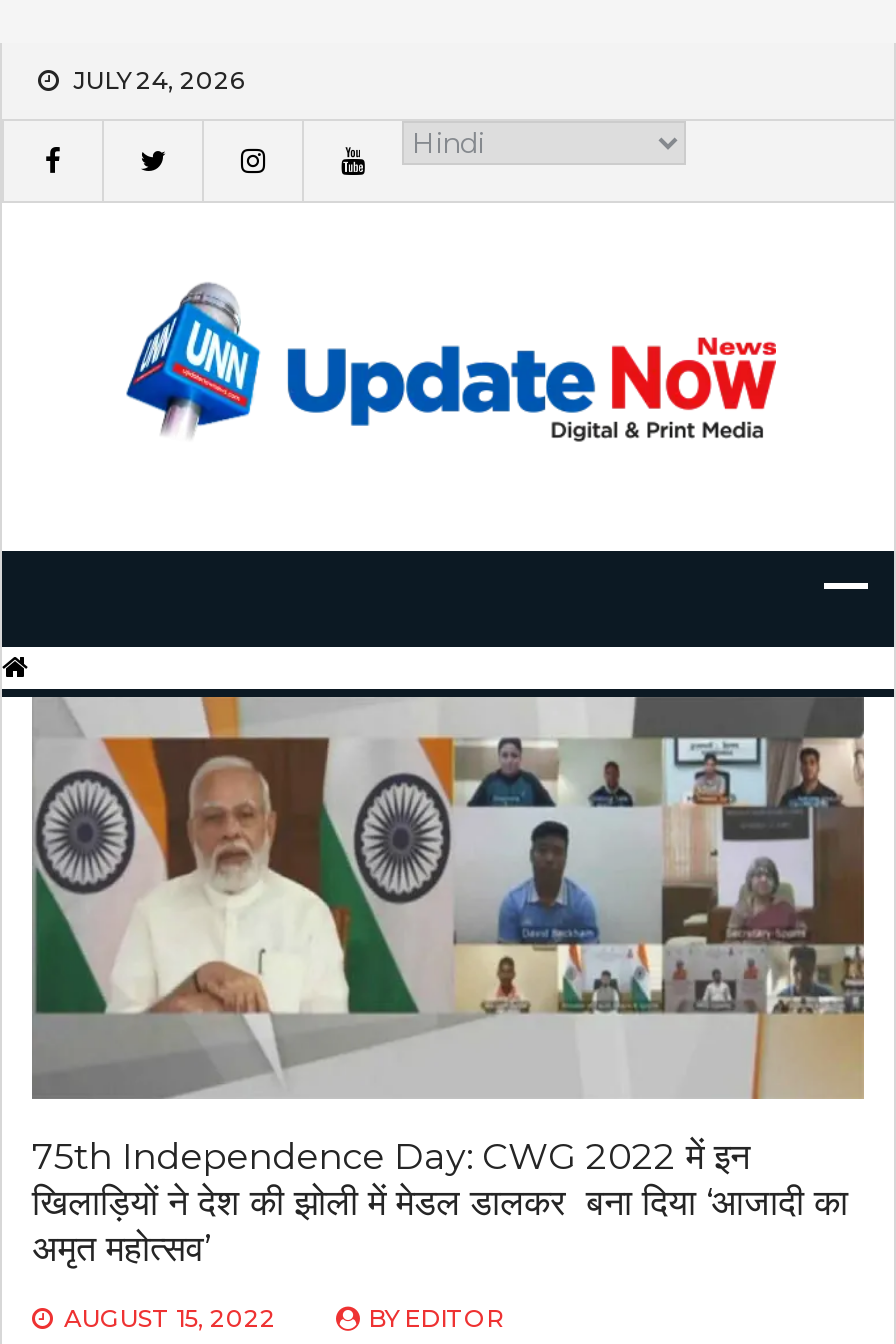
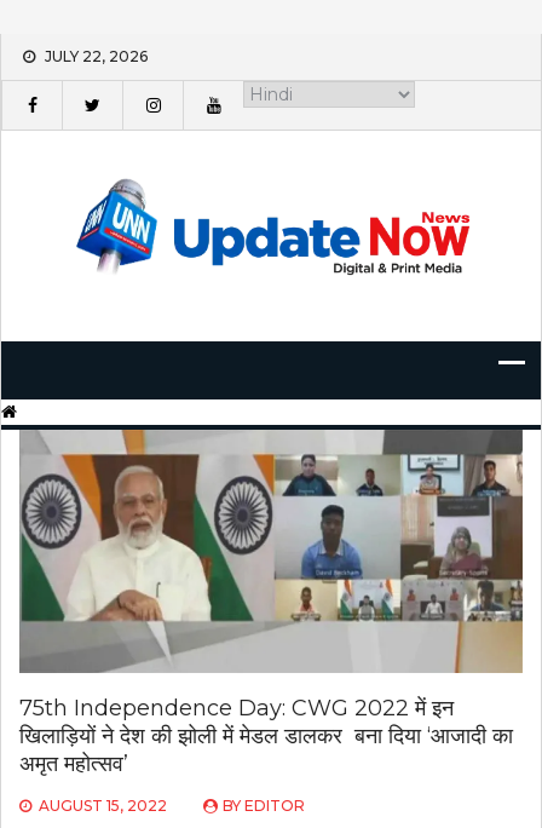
- JULY 24, 2026
+ JULY 22, 2026
